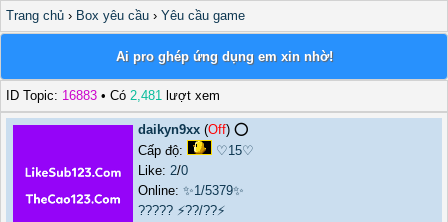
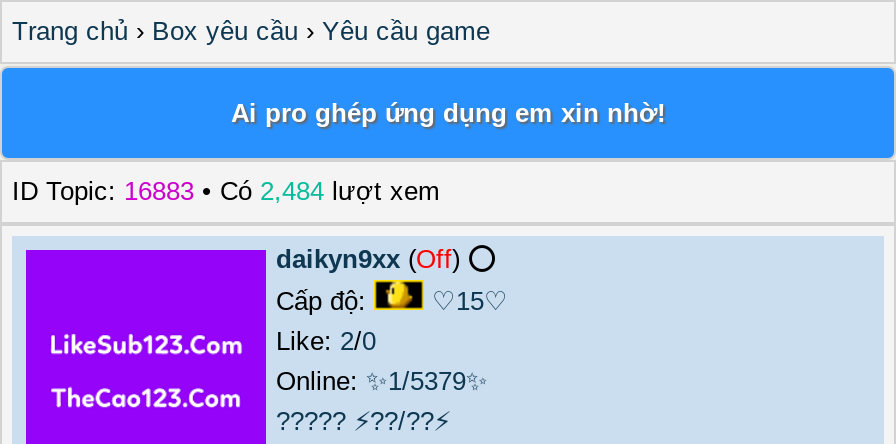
- ID Topic: 16883 • Có 2,481 lượt xem
+ ID Topic: 16883 • Có 2,484 lượt xem
